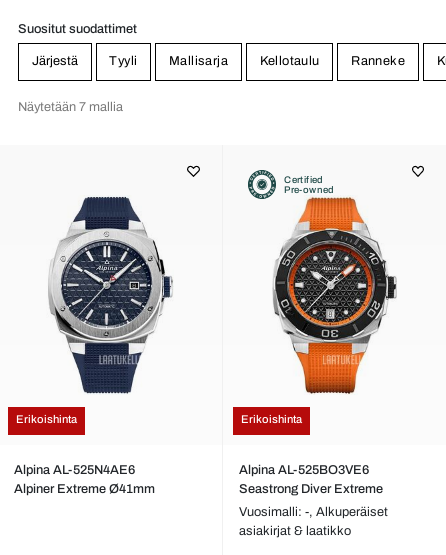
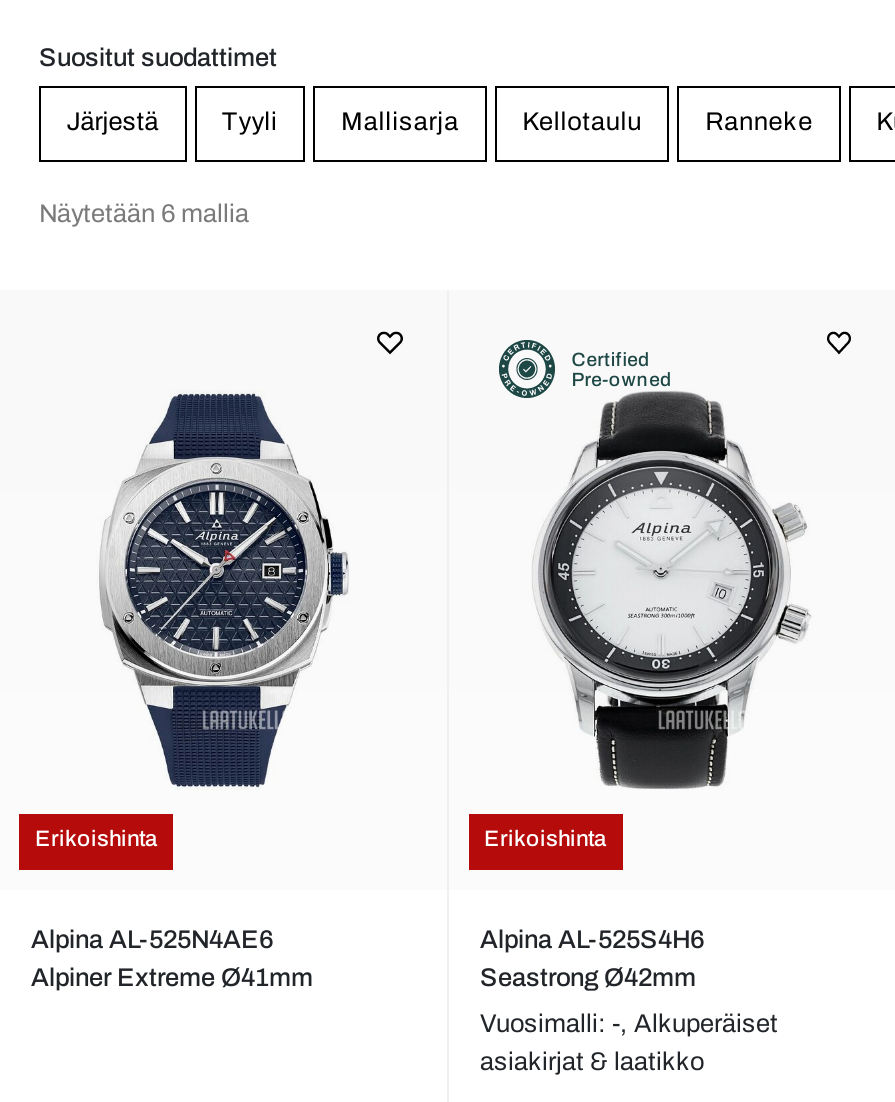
- Näytetään 7 mallia
+ Näytetään 6 mallia

- [image]
+ [image]

- Alpina AL-525BO3VE6
- Seastrong Diver Extreme
+ Alpina AL-525S4H6
+ Seastrong Ø42mm
